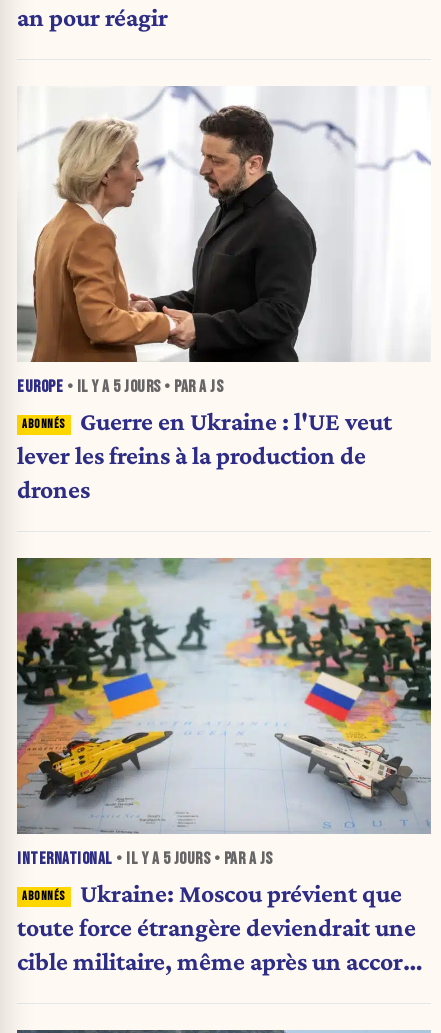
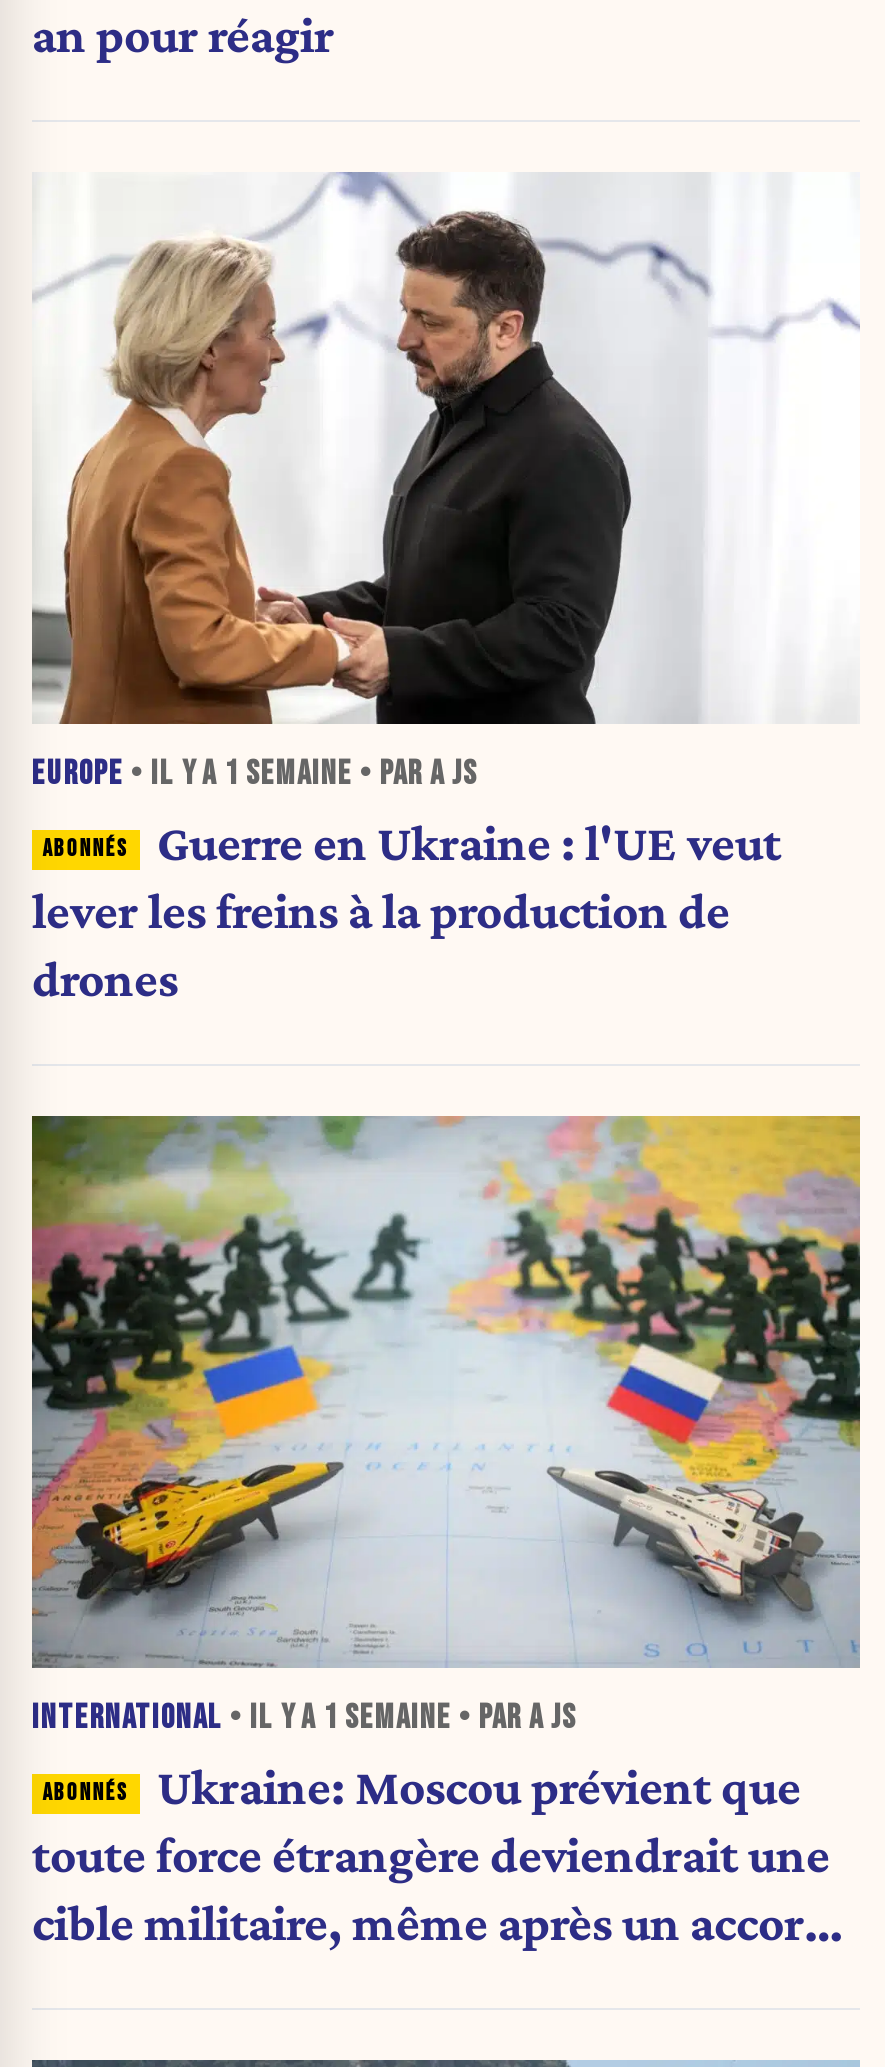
- EUROPE • IL Y A 5 JOURS • PAR A JS
+ EUROPE • IL Y A 1 SEMAINE • PAR A JS

- INTERNATIONAL • IL Y A 5 JOURS • PAR A JS
+ INTERNATIONAL • IL Y A 1 SEMAINE • PAR A JS
